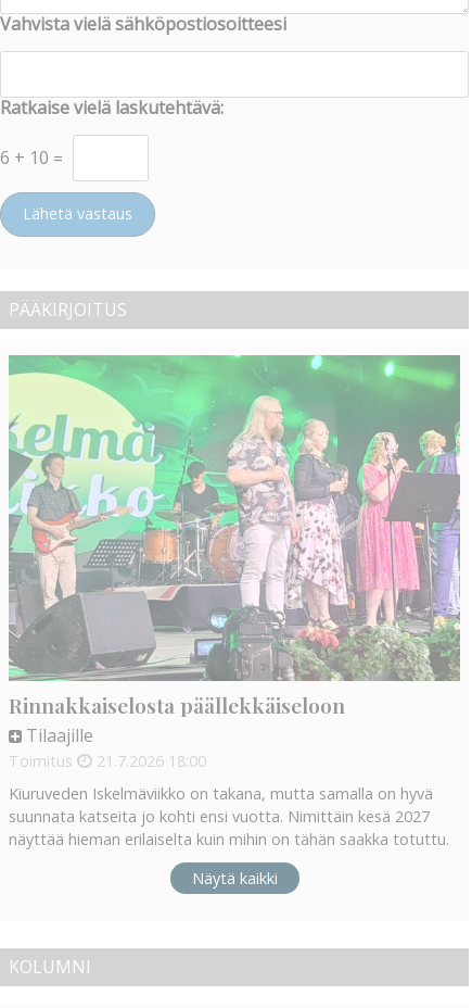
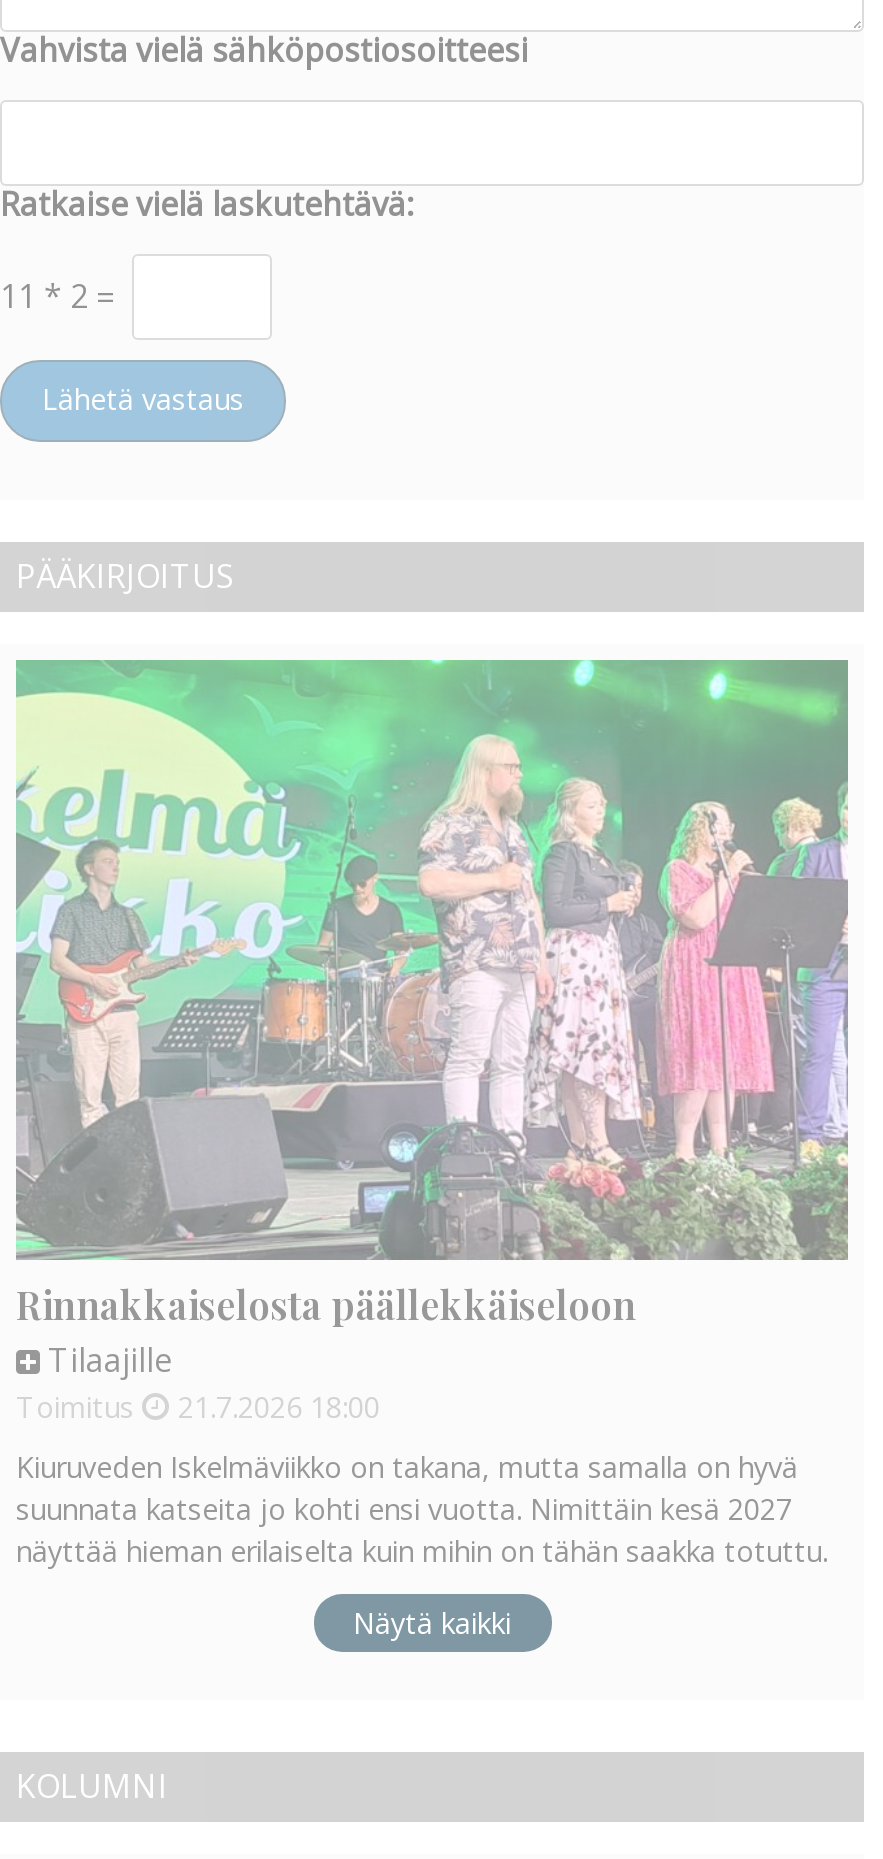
- 6 + 10 =
+ 11 * 2 =
